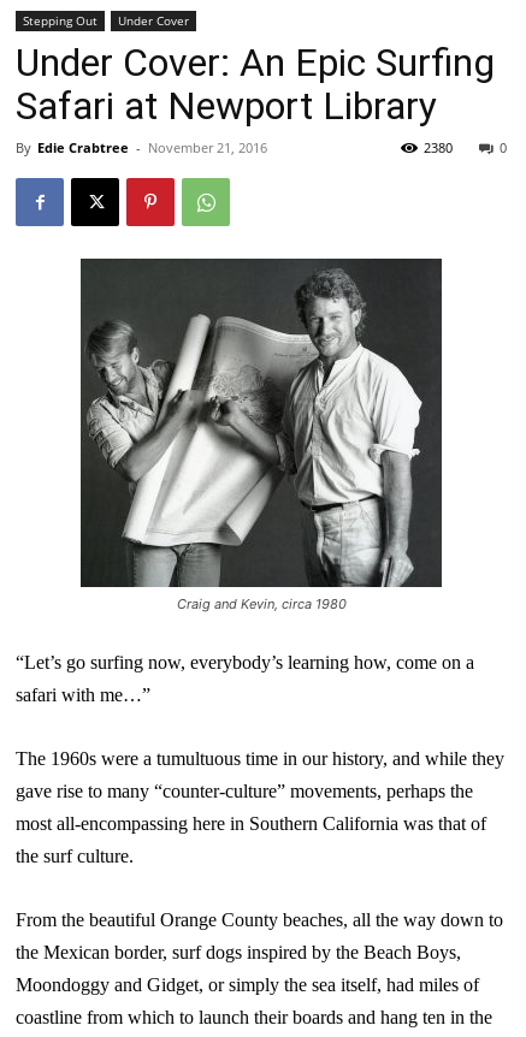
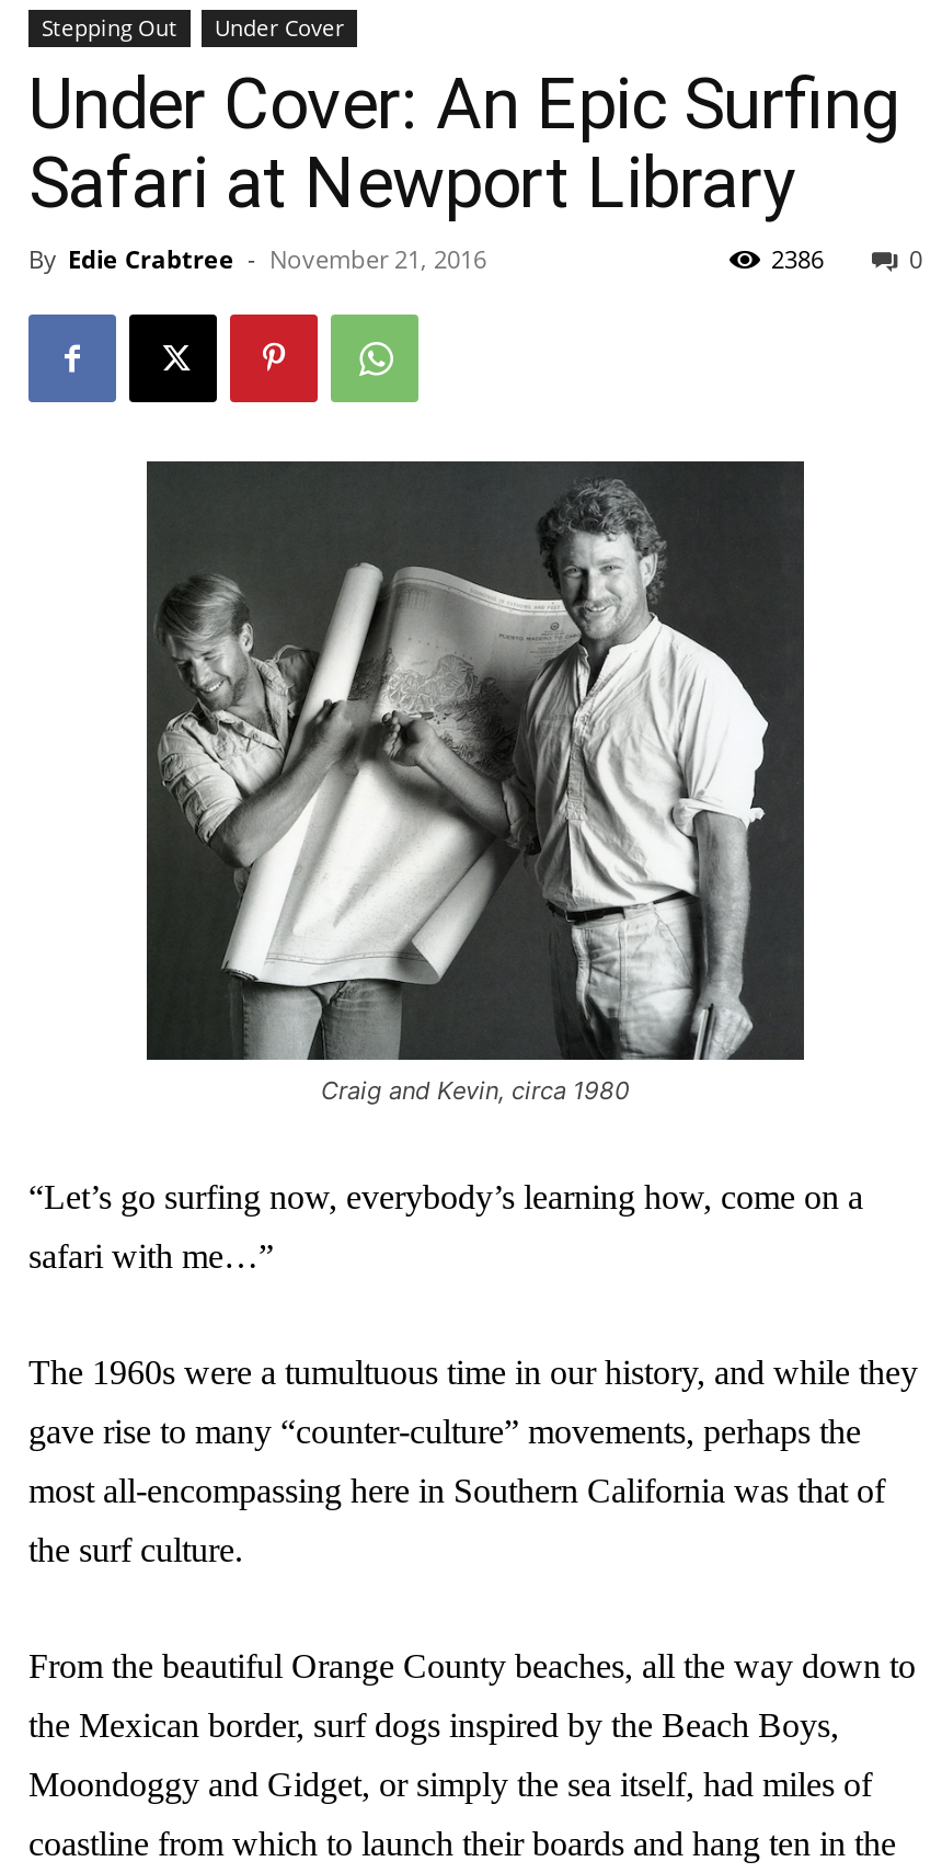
- 2380
+ 2386
